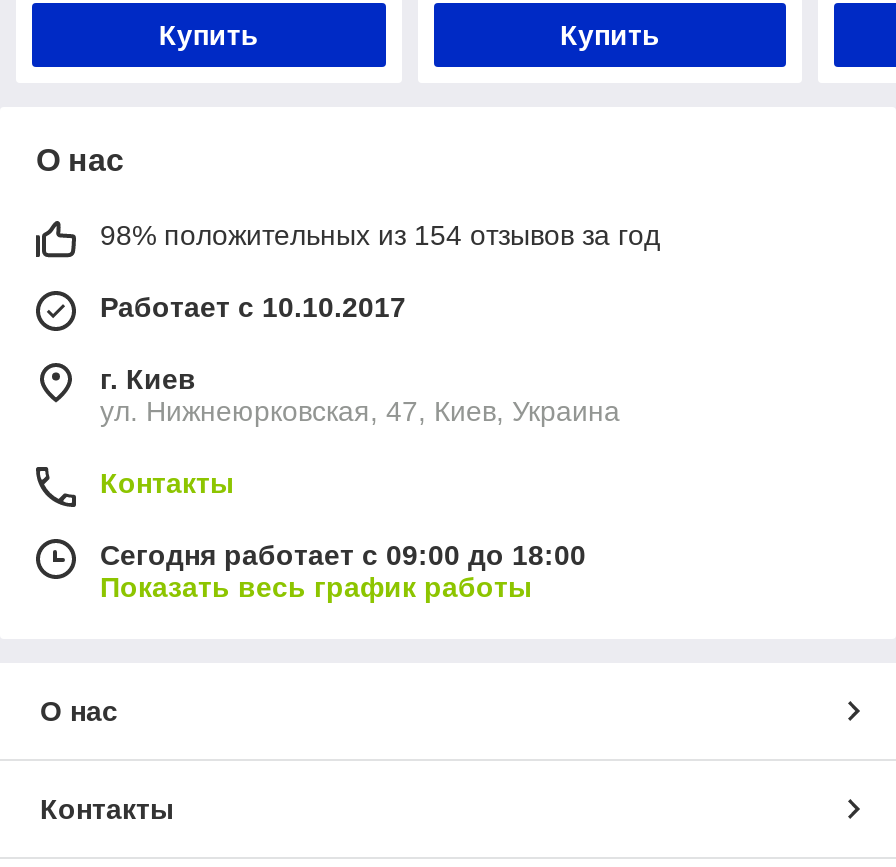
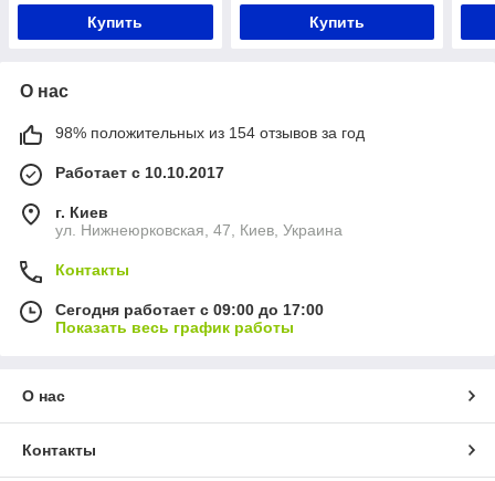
- Сегодня работает с 09:00 до 18:00
+ Сегодня работает с 09:00 до 17:00
